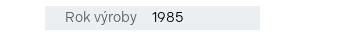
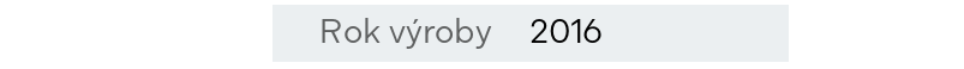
- Rok výroby 1985
+ Rok výroby 2016
